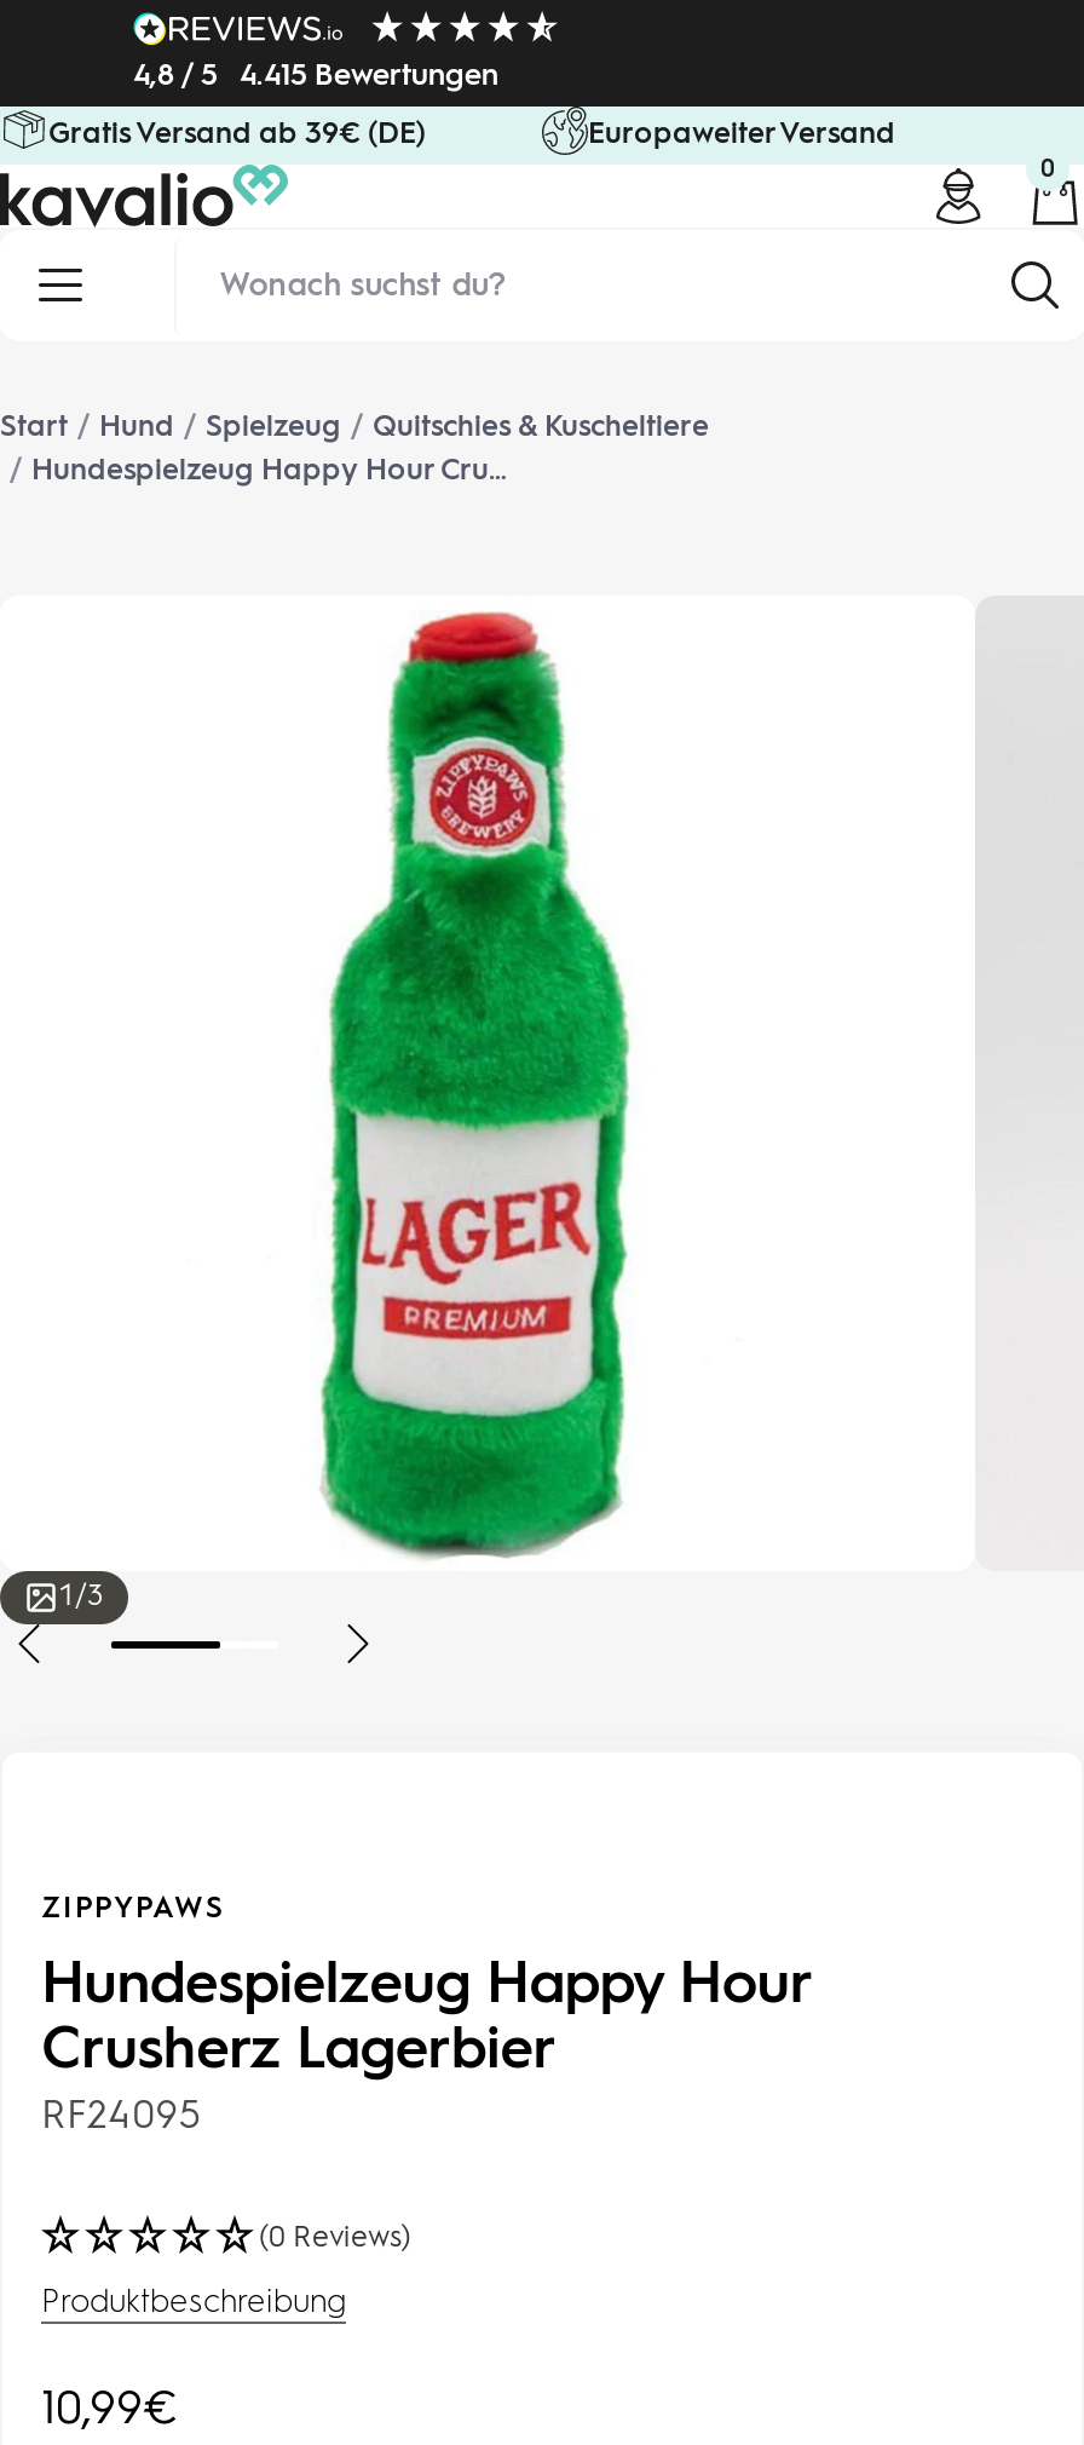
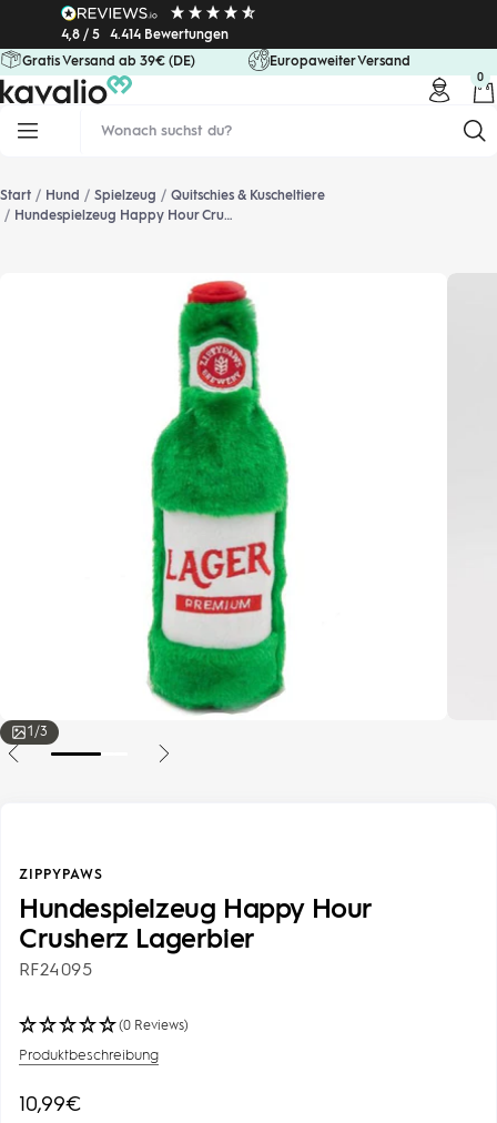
- 4,8 / 5 4.415 Bewertungen
+ 4,8 / 5 4.414 Bewertungen
